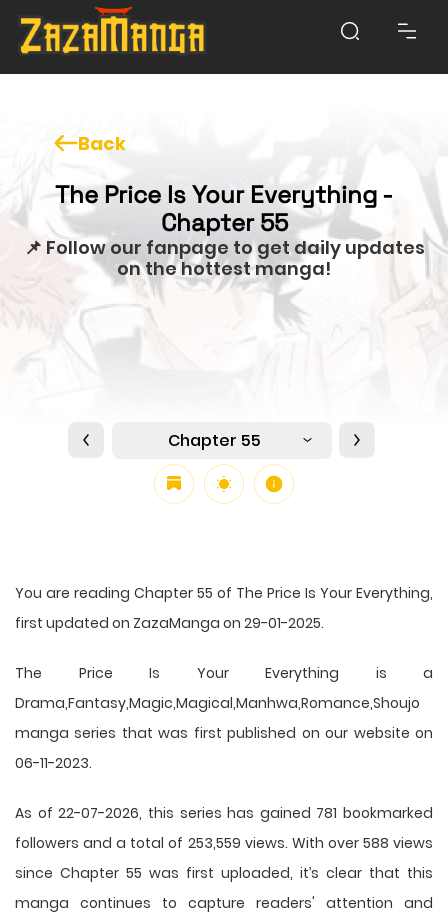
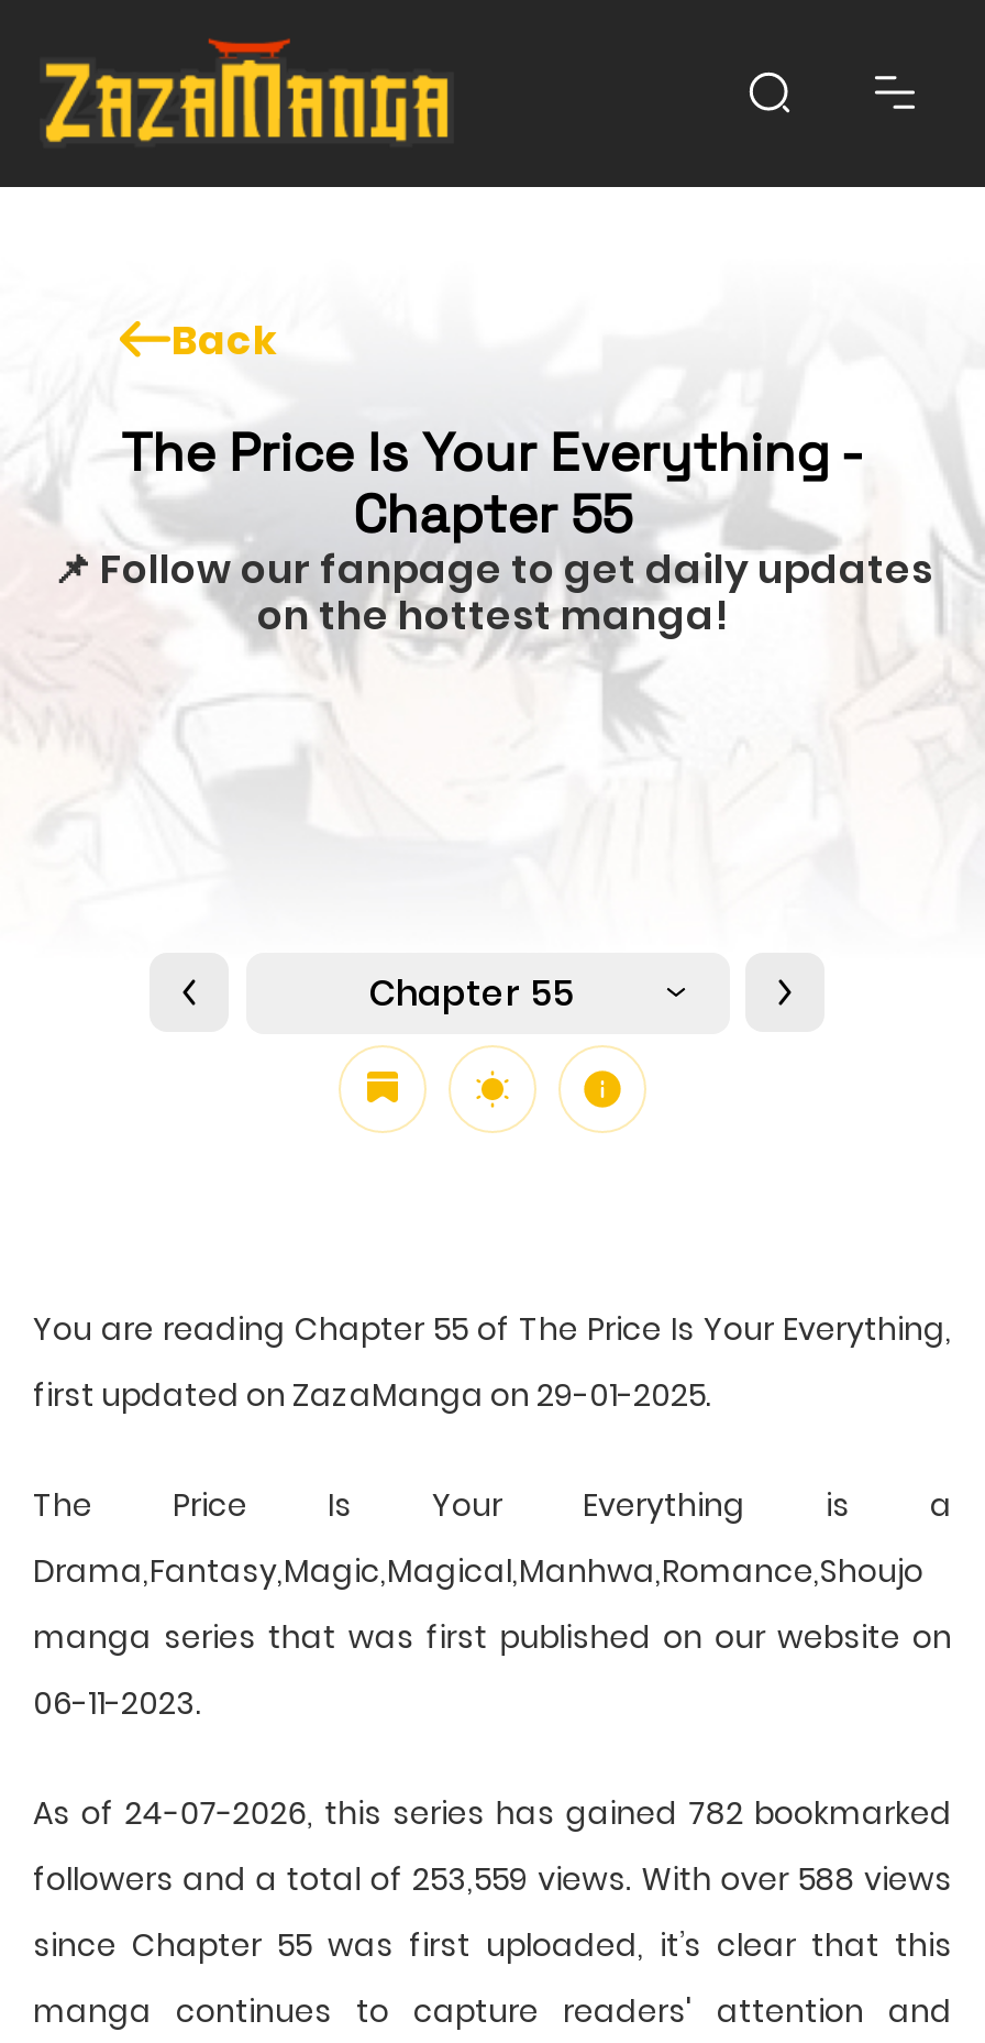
- As of 22-07-2026, this series has gained 781 bookmarked
+ As of 24-07-2026, this series has gained 782 bookmarked
